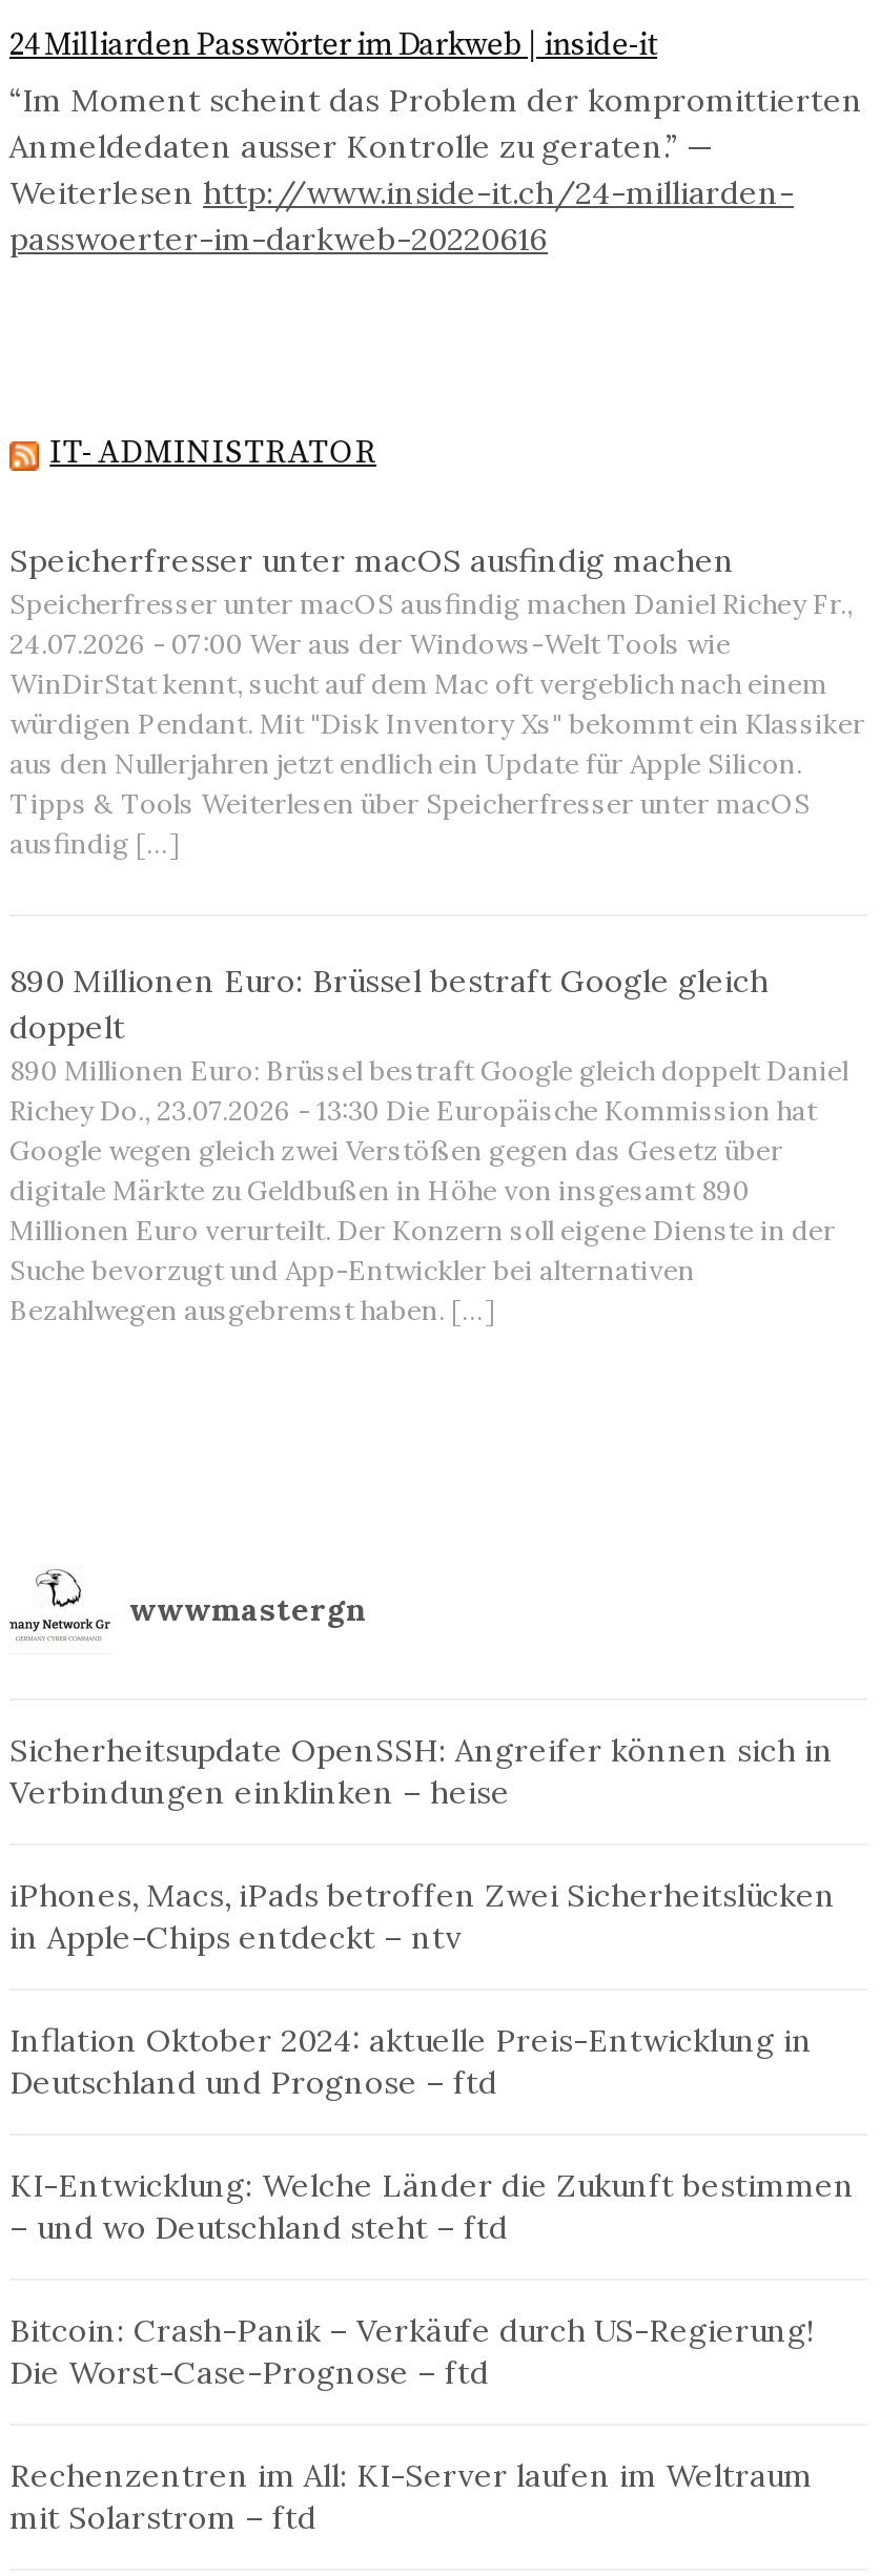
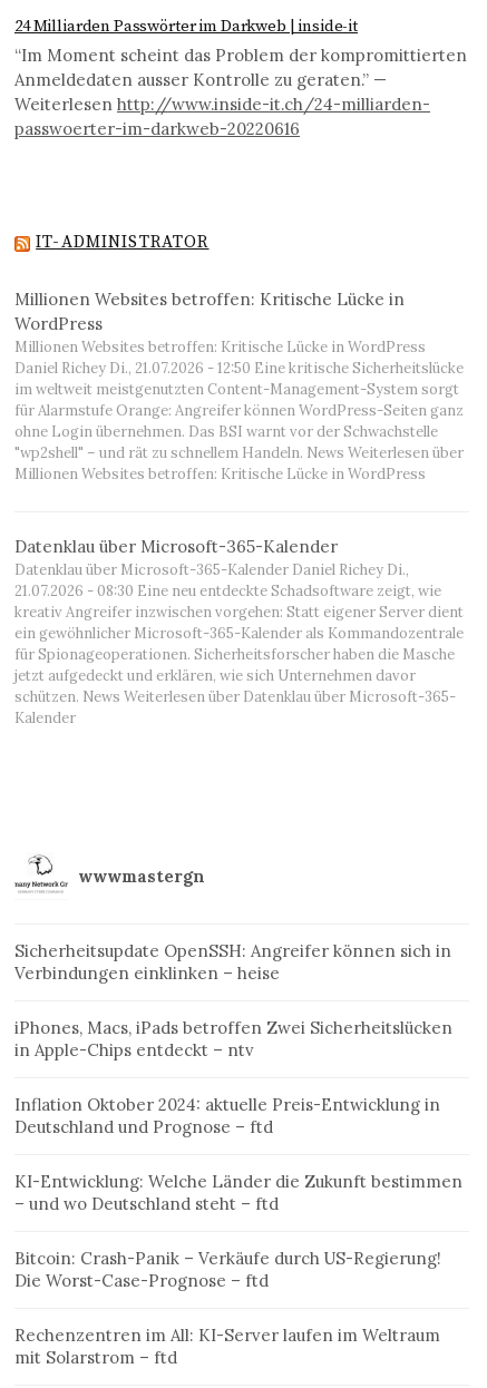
- Speicherfresser unter macOS ausfindig machen
- Speicherfresser unter macOS ausfindig machen Daniel Richey Fr.,
- 24.07.2026 - 07:00 Wer aus der Windows-Welt Tools wie
- WinDirStat kennt, sucht auf dem Mac oft vergeblich nach einem
- würdigen Pendant. Mit "Disk Inventory Xs" bekommt ein Klassiker
- aus den Nullerjahren jetzt endlich ein Update für Apple Silicon.
- Tipps & Tools Weiterlesen über Speicherfresser unter macOS
- ausfindig […]
+ Millionen Websites betroffen: Kritische Lücke in
+ WordPress
+ Millionen Websites betroffen: Kritische Lücke in WordPress
+ Daniel Richey Di., 21.07.2026 - 12:50 Eine kritische Sicherheitslücke
+ im weltweit meistgenutzten Content-Management-System sorgt
+ für Alarmstufe Orange: Angreifer können WordPress-Seiten ganz
+ ohne Login übernehmen. Das BSI warnt vor der Schwachstelle
+ "wp2shell" – und rät zu schnellem Handeln. News Weiterlesen über
+ Millionen Websites betroffen: Kritische Lücke in WordPress

- 890 Millionen Euro: Brüssel bestraft Google gleich
- doppelt
- 890 Millionen Euro: Brüssel bestraft Google gleich doppelt Daniel
- Richey Do., 23.07.2026 - 13:30 Die Europäische Kommission hat
- Google wegen gleich zwei Verstößen gegen das Gesetz über
- digitale Märkte zu Geldbußen in Höhe von insgesamt 890
- Millionen Euro verurteilt. Der Konzern soll eigene Dienste in der
- Suche bevorzugt und App-Entwickler bei alternativen
- Bezahlwegen ausgebremst haben. […]
+ Datenklau über Microsoft-365-Kalender
+ Datenklau über Microsoft-365-Kalender Daniel Richey Di.,
+ 21.07.2026 - 08:30 Eine neu entdeckte Schadsoftware zeigt, wie
+ kreativ Angreifer inzwischen vorgehen: Statt eigener Server dient
+ ein gewöhnlicher Microsoft-365-Kalender als Kommandozentrale
+ für Spionageoperationen. Sicherheitsforscher haben die Masche
+ jetzt aufgedeckt und erklären, wie sich Unternehmen davor
+ schützen. News Weiterlesen über Datenklau über Microsoft-365-
+ Kalender
